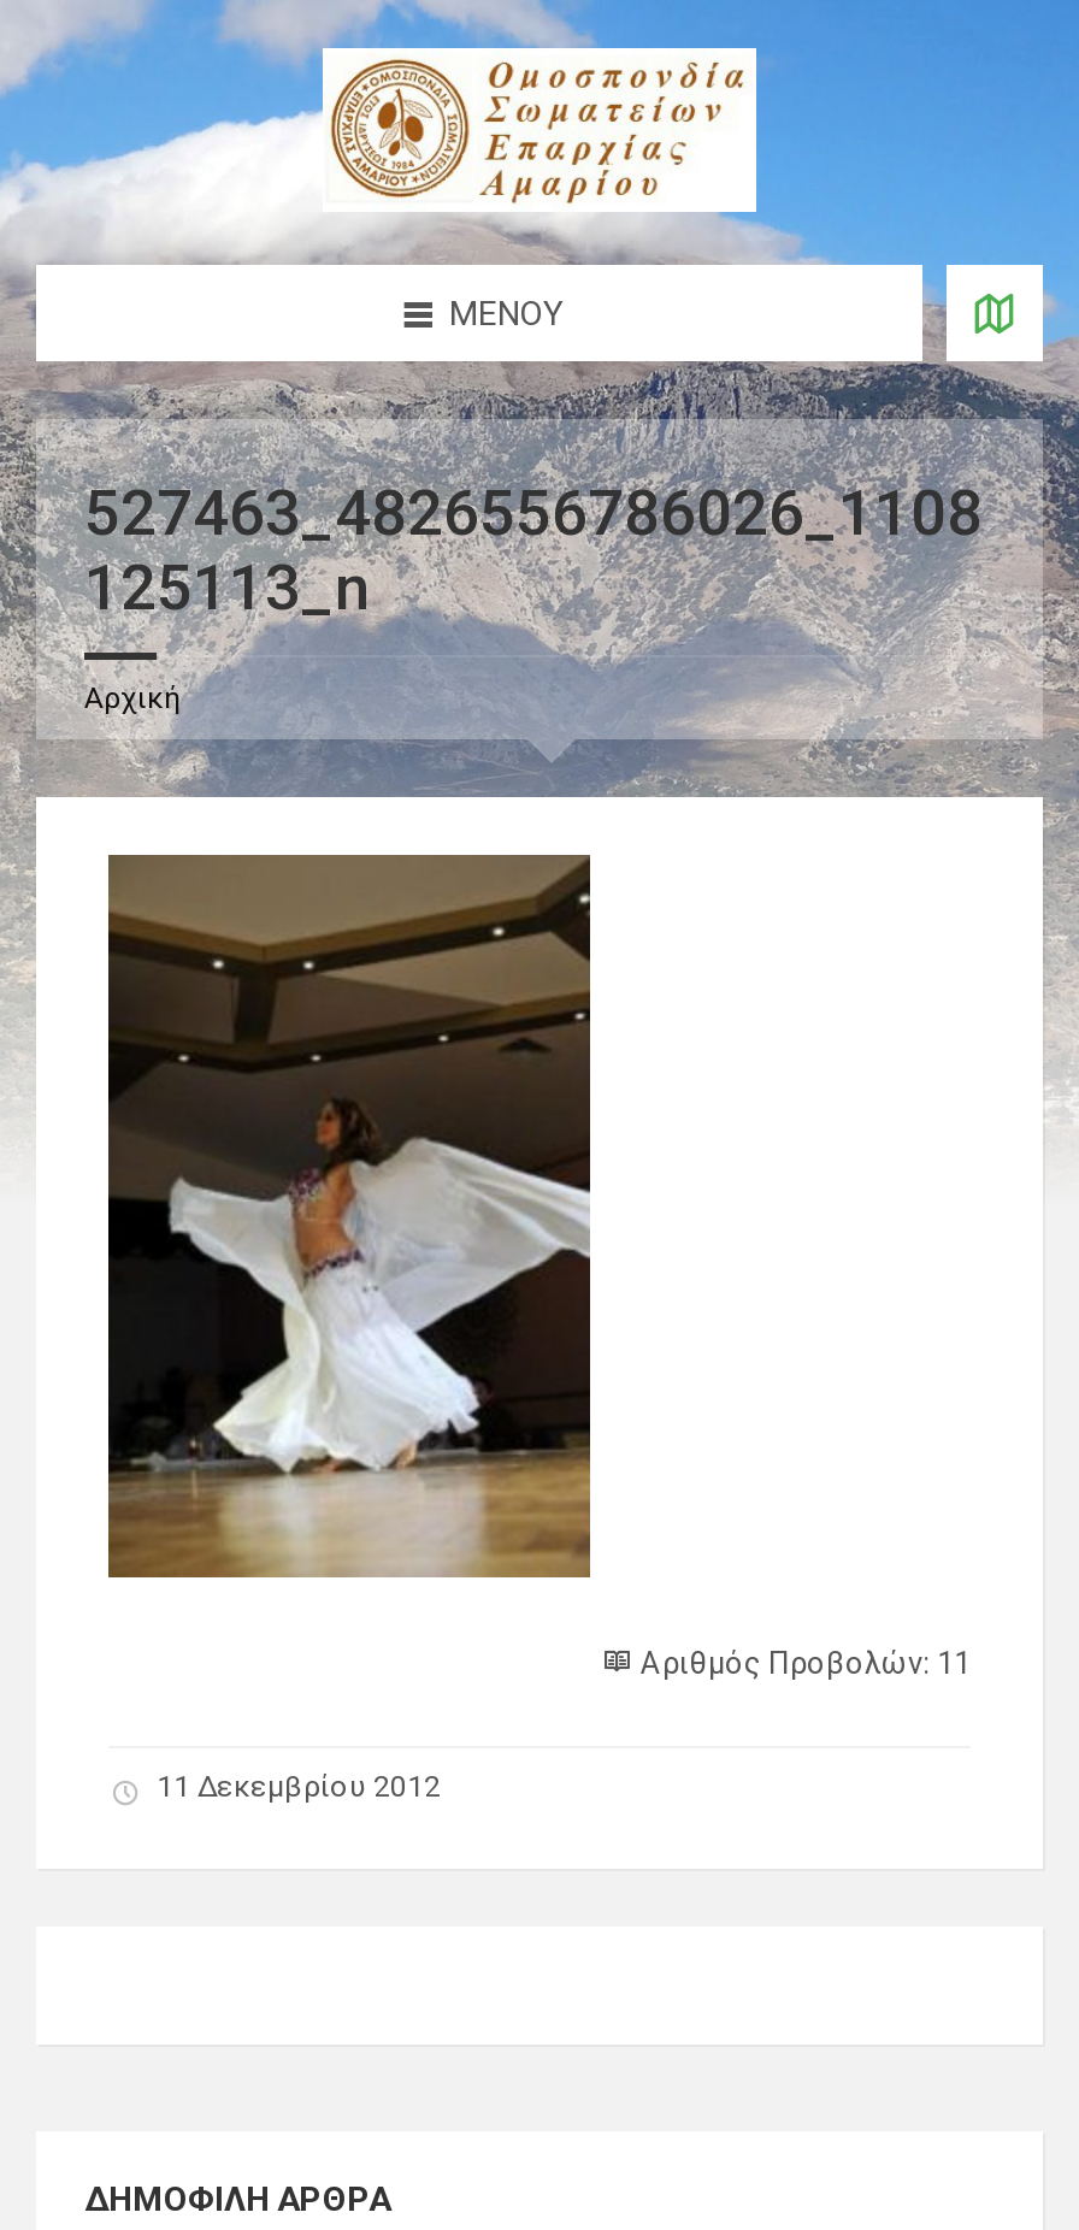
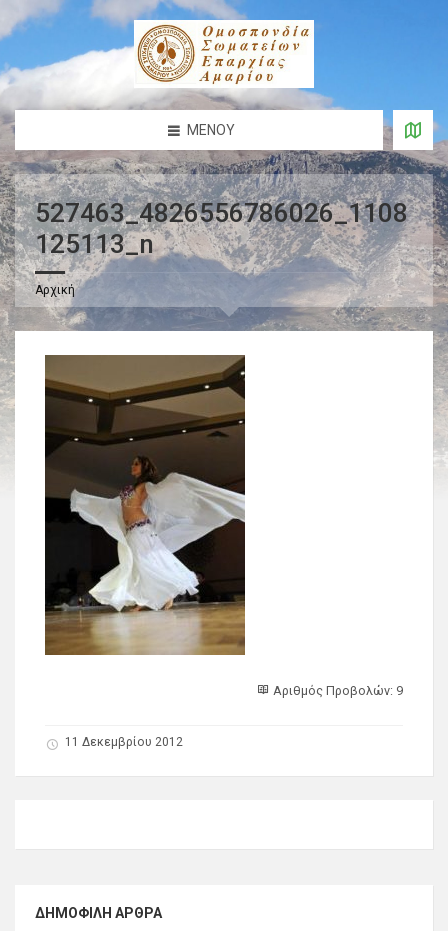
- Αριθμός Προβολών: 11
+ Αριθμός Προβολών: 9
